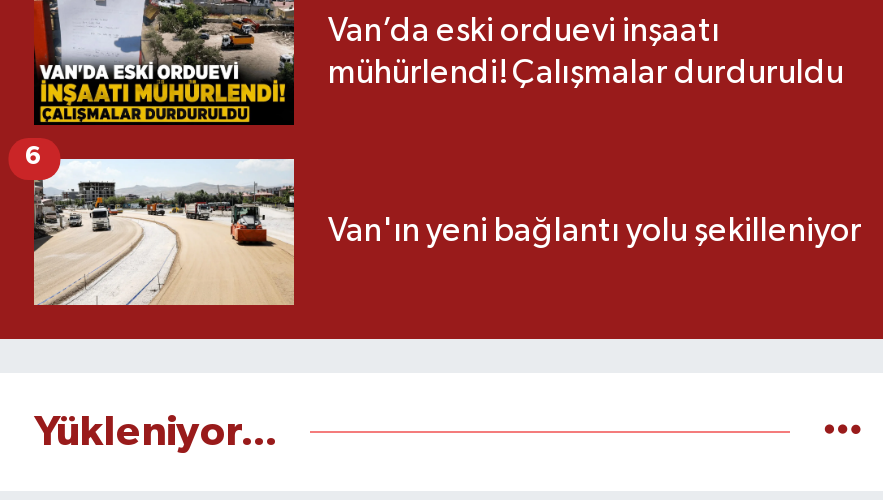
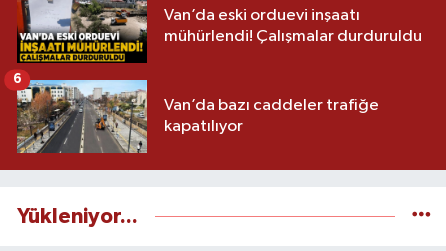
- [image]
- Van'ın yeni bağlantı yolu şekilleniyor
+ [image]
+ Van’da bazı caddeler trafiğe
+ kapatılıyor
